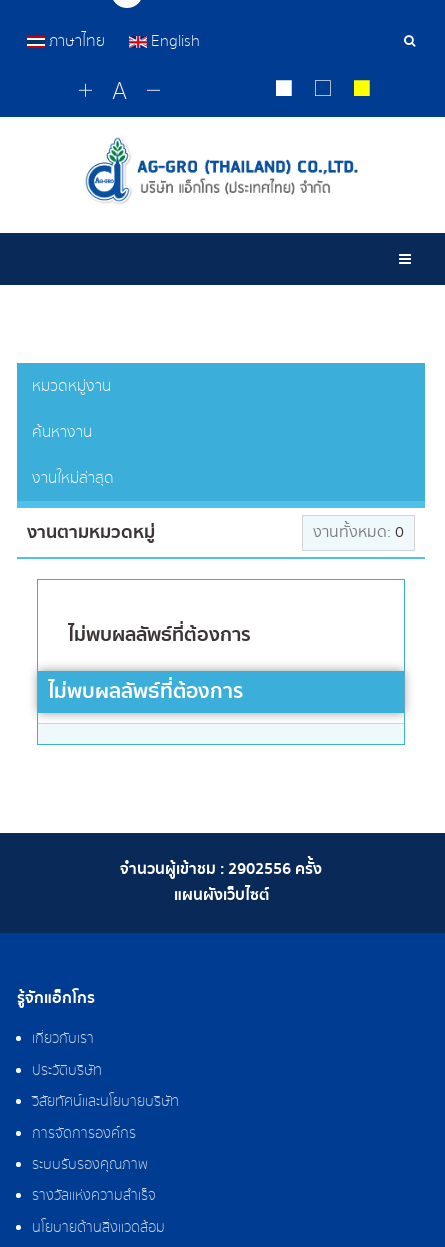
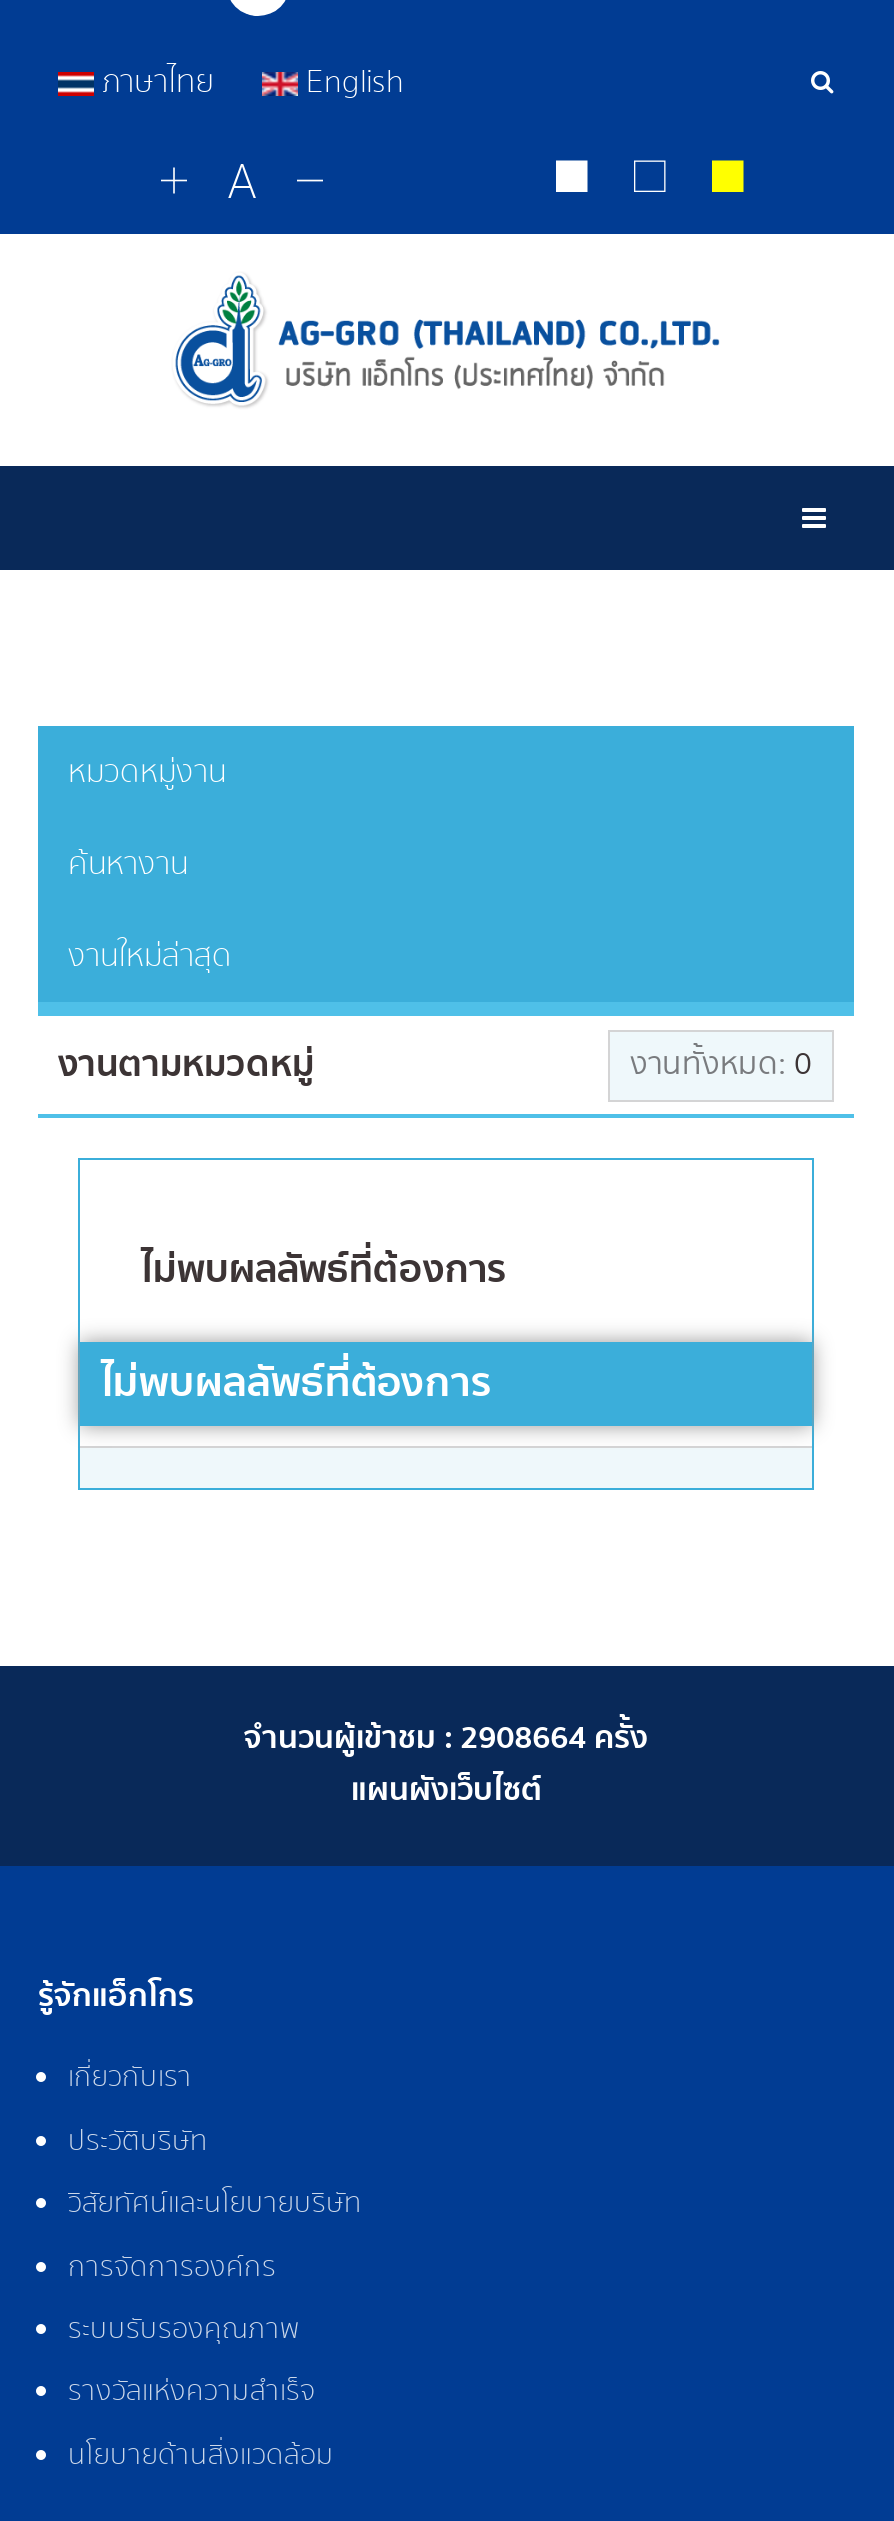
- จำนวนผู้เข้าชม : 2902556ครั้ง
+ จำนวนผู้เข้าชม : 2908664ครั้ง
